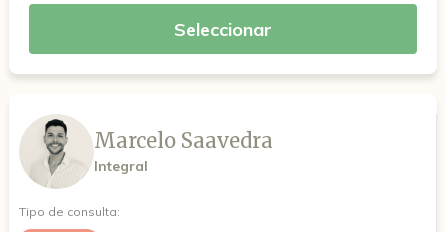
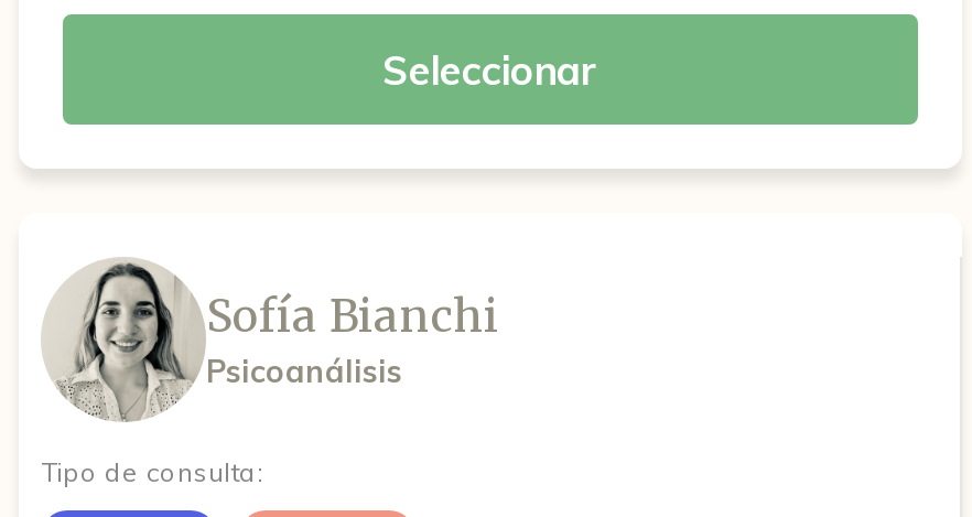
- [image]
- Marcelo Saavedra
- Integral
+ [image]
+ Sofía Bianchi
+ Psicoanálisis
